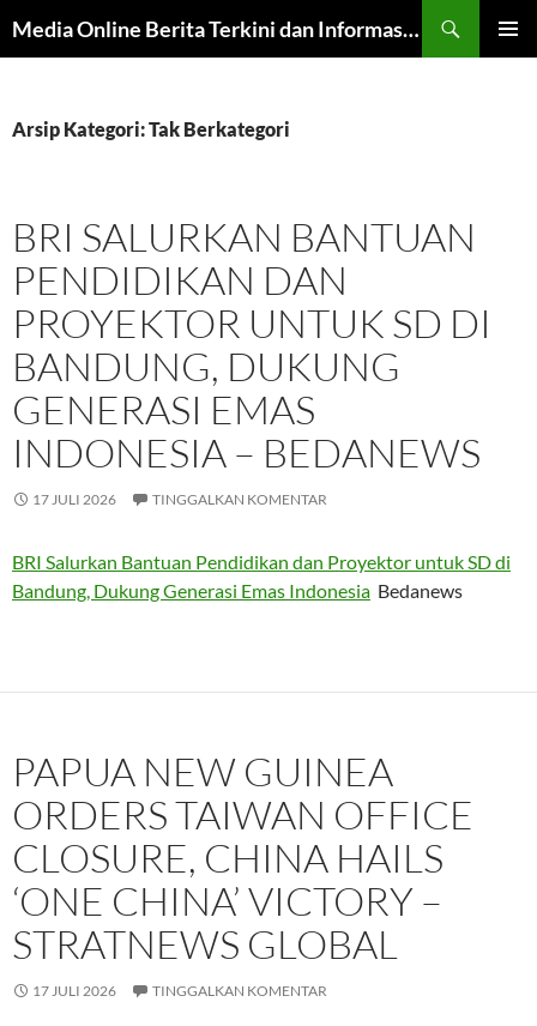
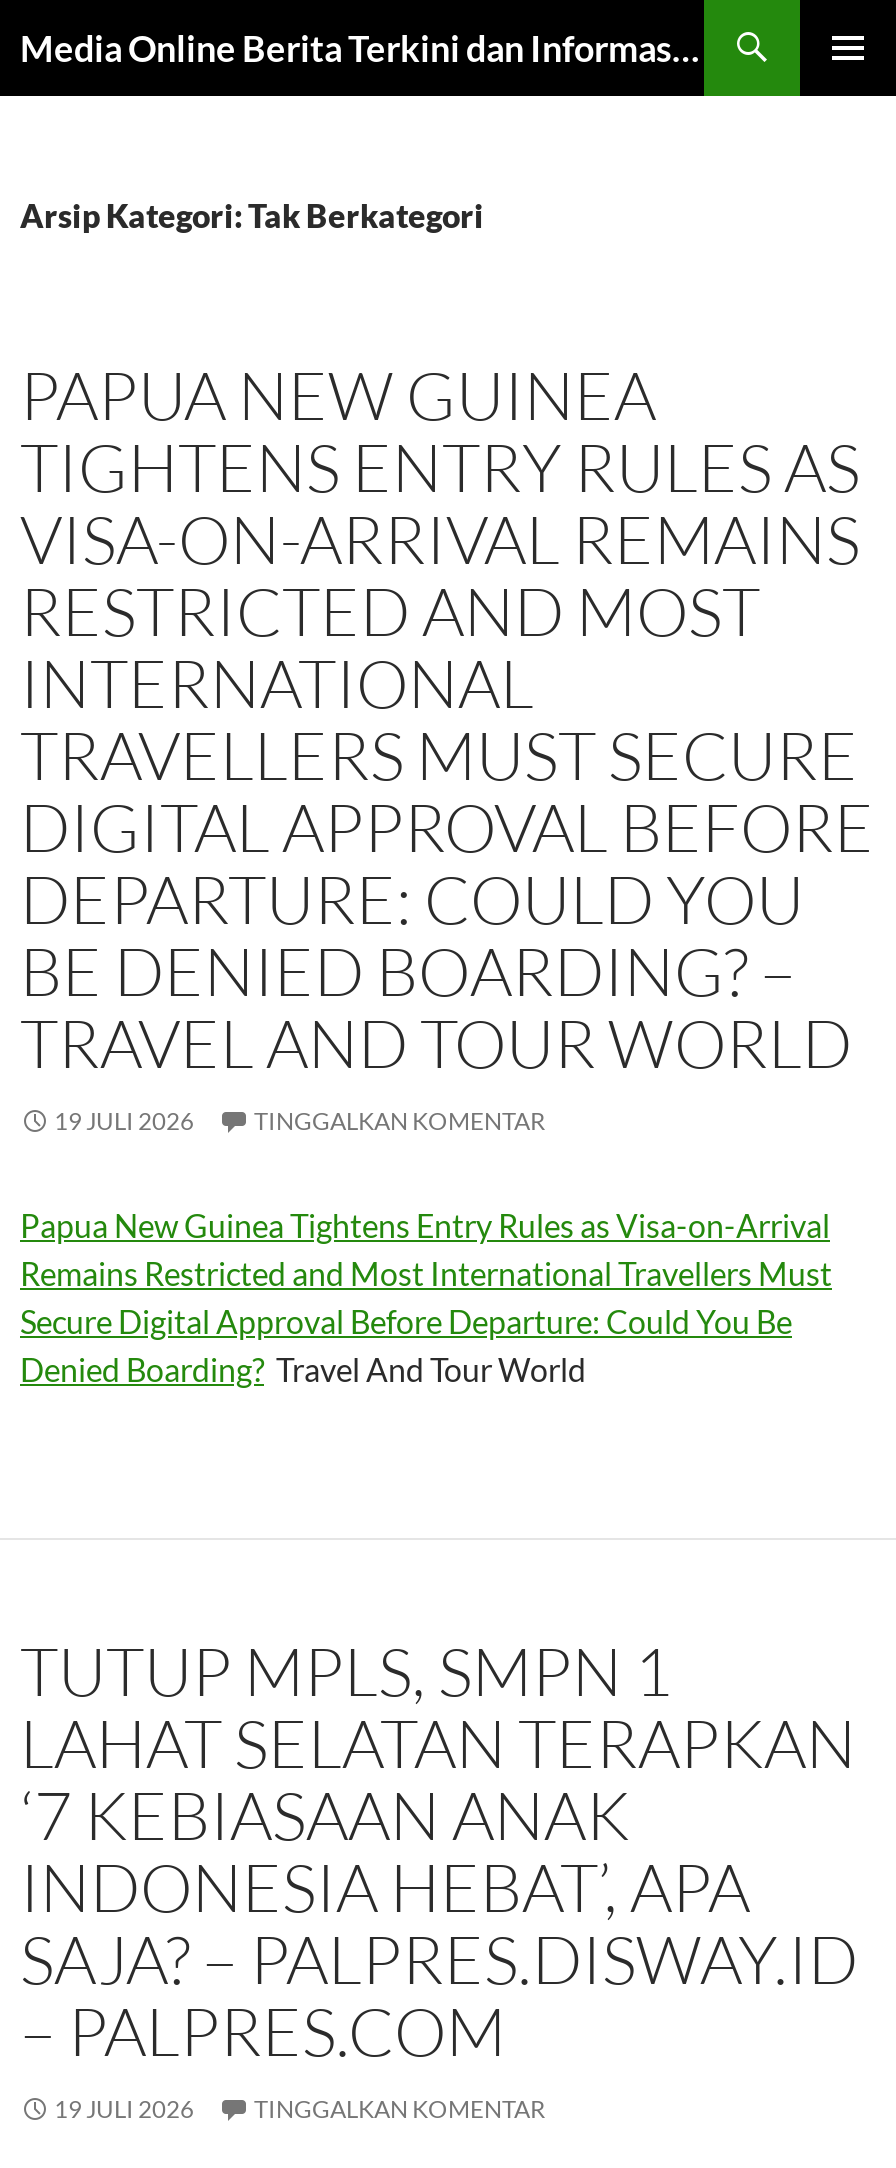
- BRI SALURKAN BANTUAN
- PENDIDIKAN DAN
- PROYEKTOR UNTUK SD DI
- BANDUNG, DUKUNG
- GENERASI EMAS
- INDONESIA – BEDANEWS
- 17 JULI 2026
+ TIGHTENS ENTRY RULES AS
+ VISA-ON-ARRIVAL REMAINS
+ RESTRICTED AND MOST
+ INTERNATIONAL
+ TRAVELLERS MUST SECURE
+ DIGITAL APPROVAL BEFORE
+ DEPARTURE: COULD YOU
+ BE DENIED BOARDING? –
+ TRAVEL AND TOUR WORLD
+ 19 JULI 2026

- BRI Salurkan Bantuan Pendidikan dan Proyektor untuk SD di
- Bandung, Dukung Generasi Emas Indonesia Bedanews
+ Papua New Guinea Tightens Entry Rules as Visa-on-Arrival
+ Remains Restricted and Most International Travellers Must
+ Secure Digital Approval Before Departure: Could You Be
+ Denied Boarding? Travel And Tour World

moved up: PAPUA NEW GUINEA

- ORDERS TAIWAN OFFICE
- CLOSURE, CHINA HAILS
- ‘ONE CHINA’ VICTORY –
- STRATNEWS GLOBAL
- 17 JULI 2026
+ TUTUP MPLS, SMPN 1
+ LAHAT SELATAN TERAPKAN
+ ‘7 KEBIASAAN ANAK
+ INDONESIA HEBAT’, APA
+ SAJA? – PALPRES.DISWAY.ID
+ – PALPRES.COM
+ 19 JULI 2026
